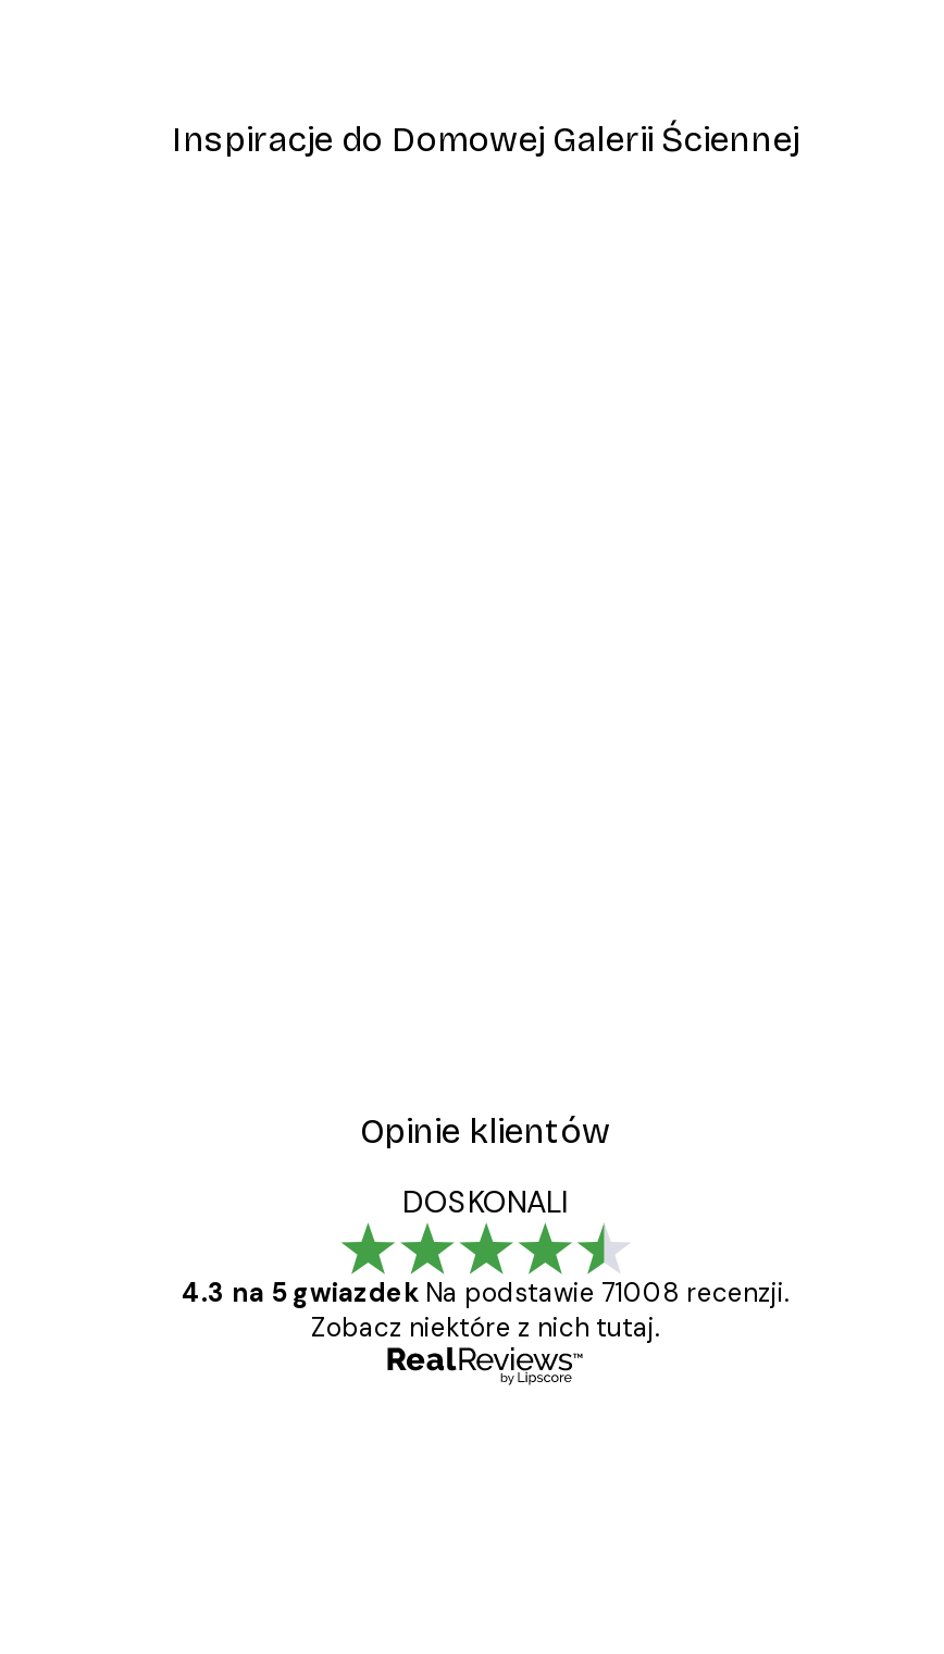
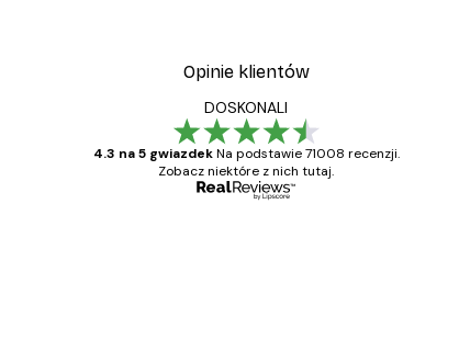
- Inspiracje do Domowej Galerii Ściennej
